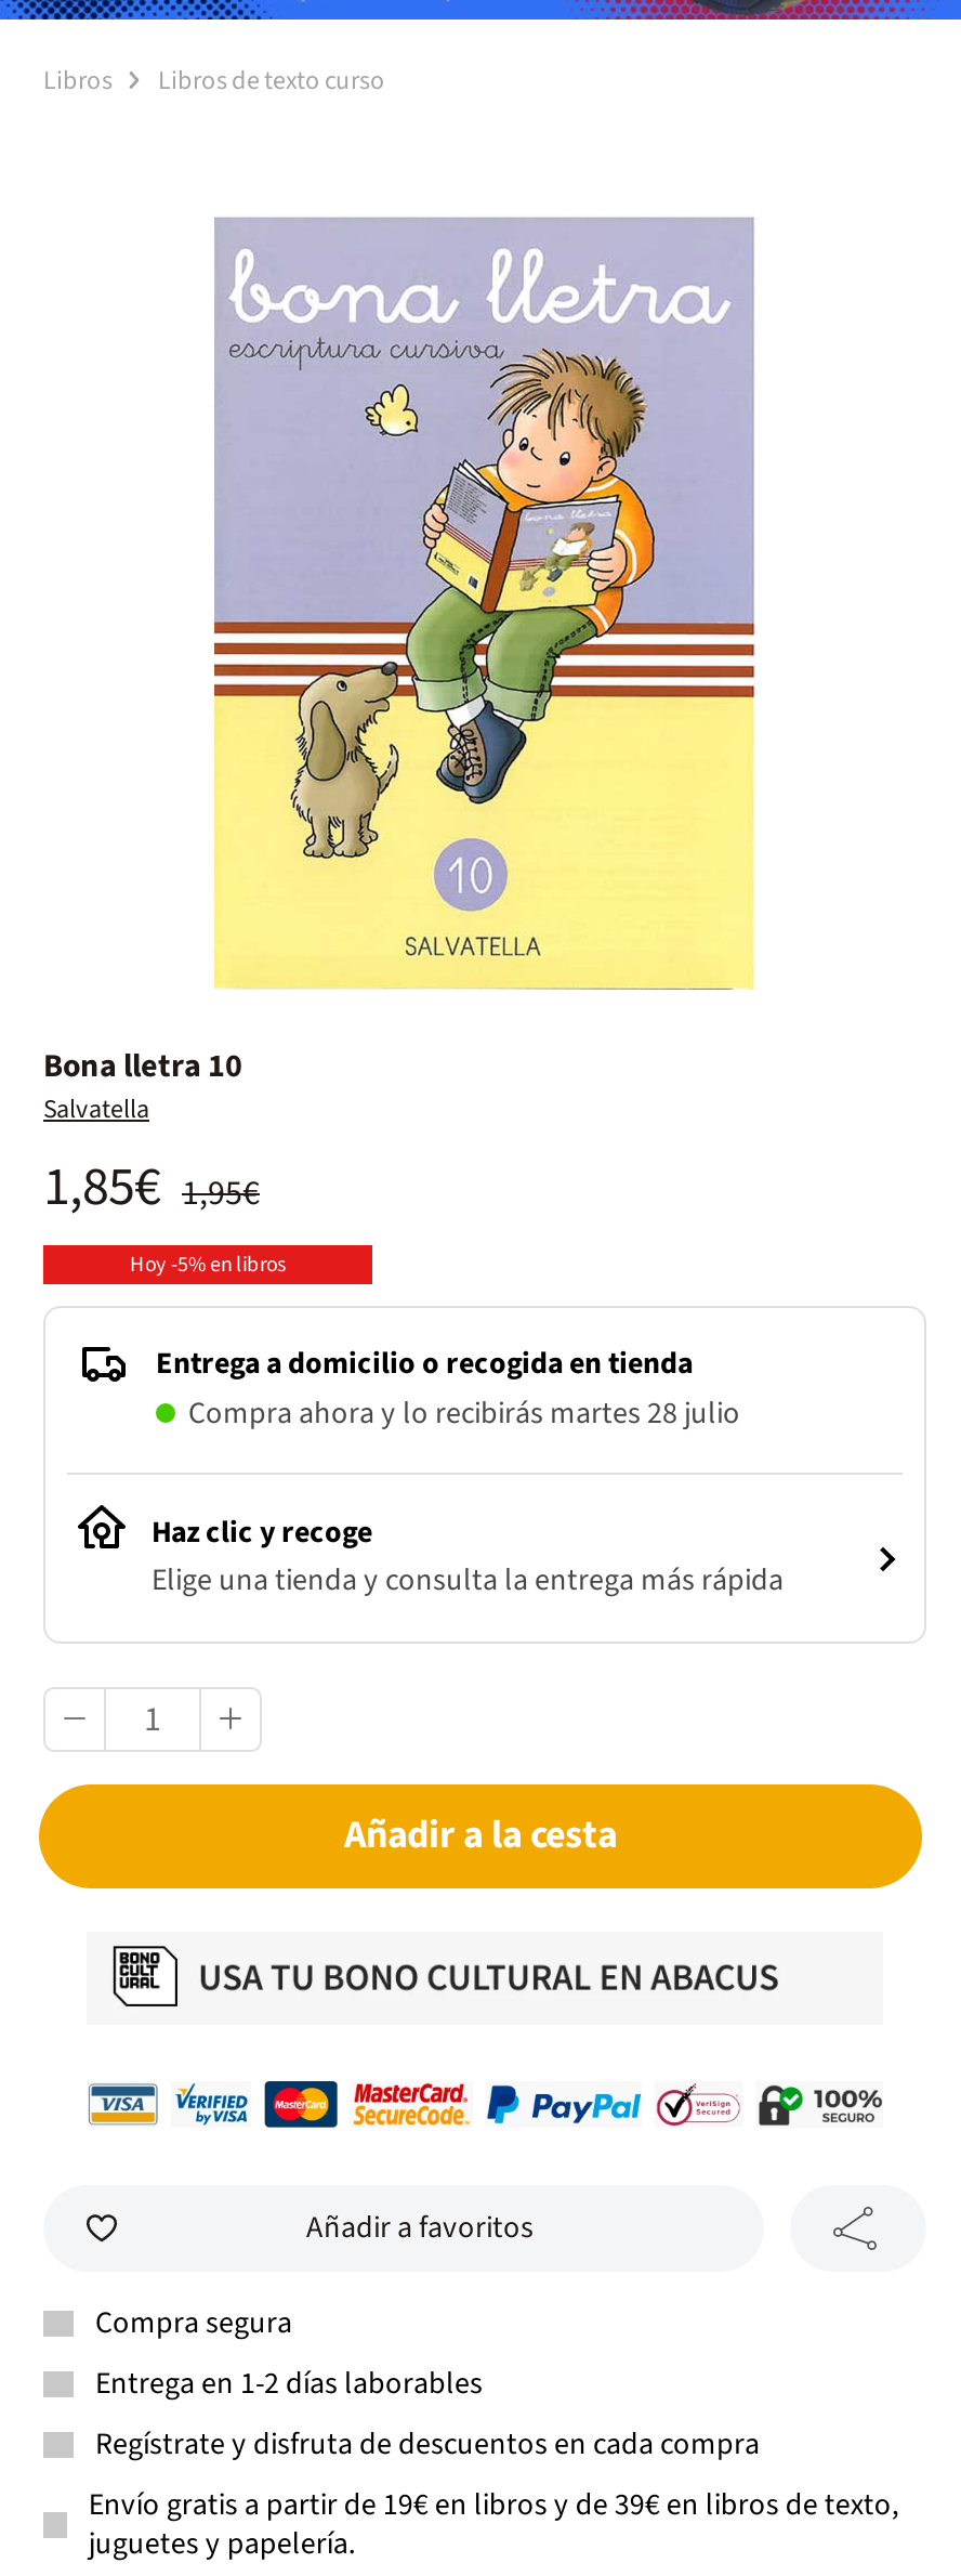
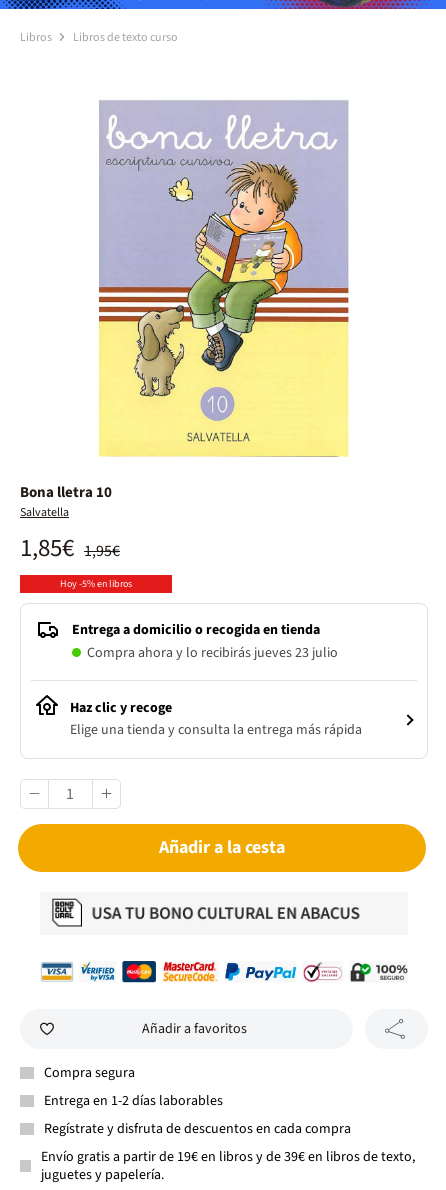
- Compra ahora y lo recibirás martes 28 julio
+ Compra ahora y lo recibirás jueves 23 julio
